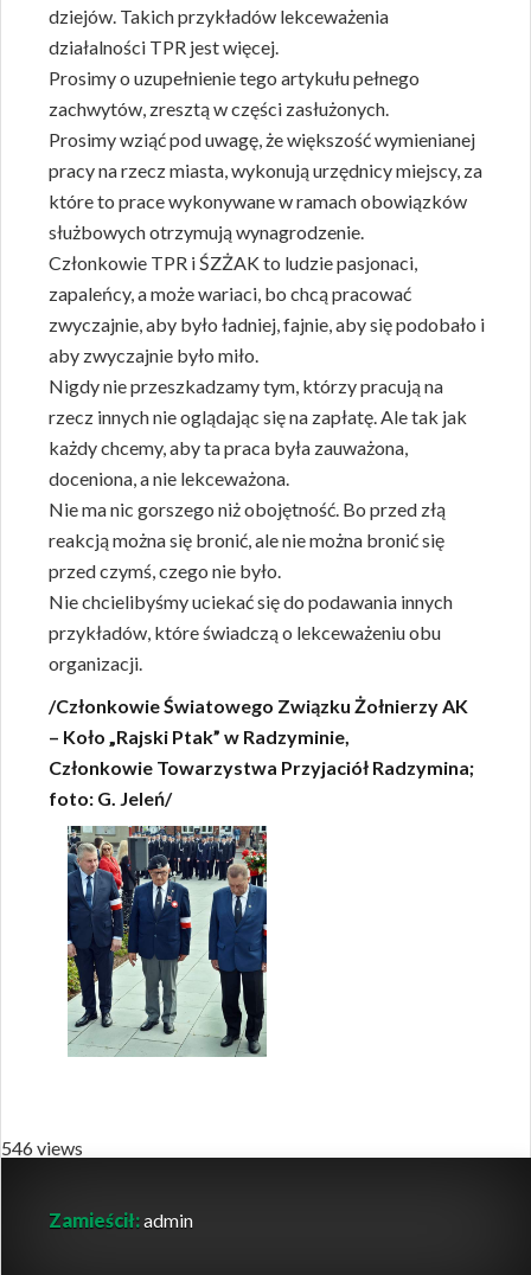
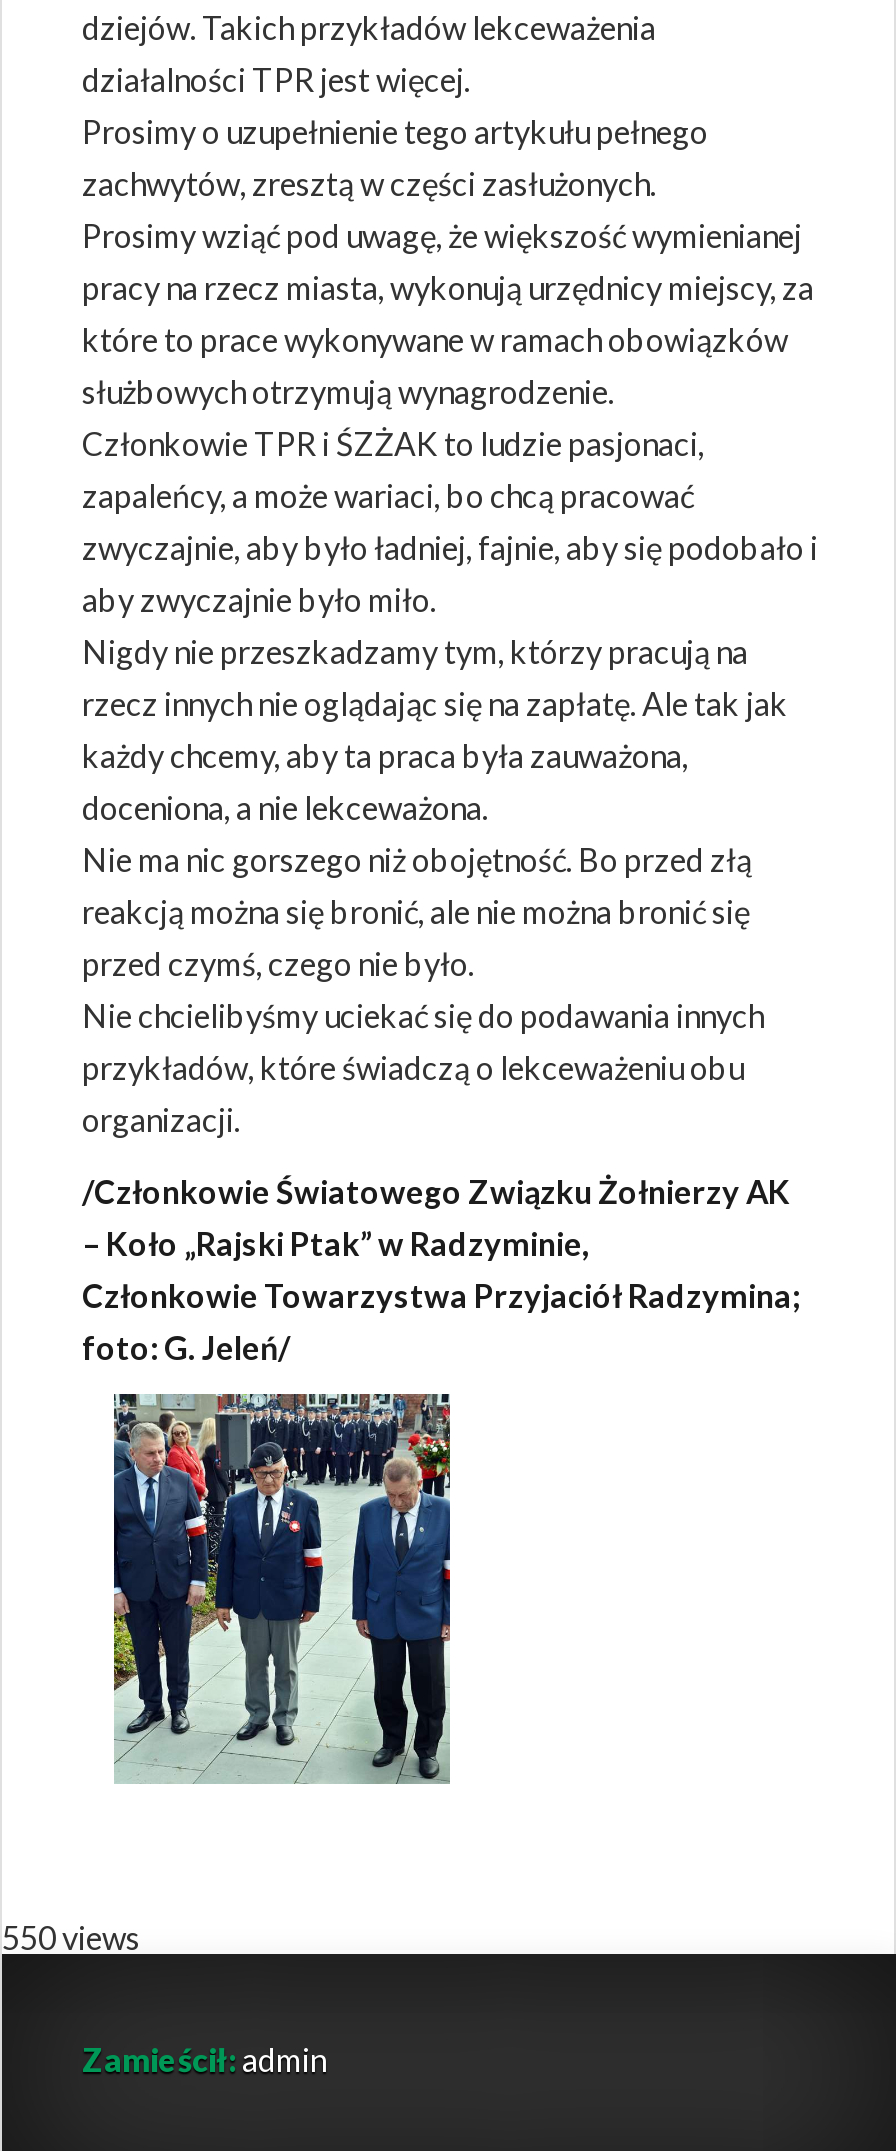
- 546 views
+ 550 views
